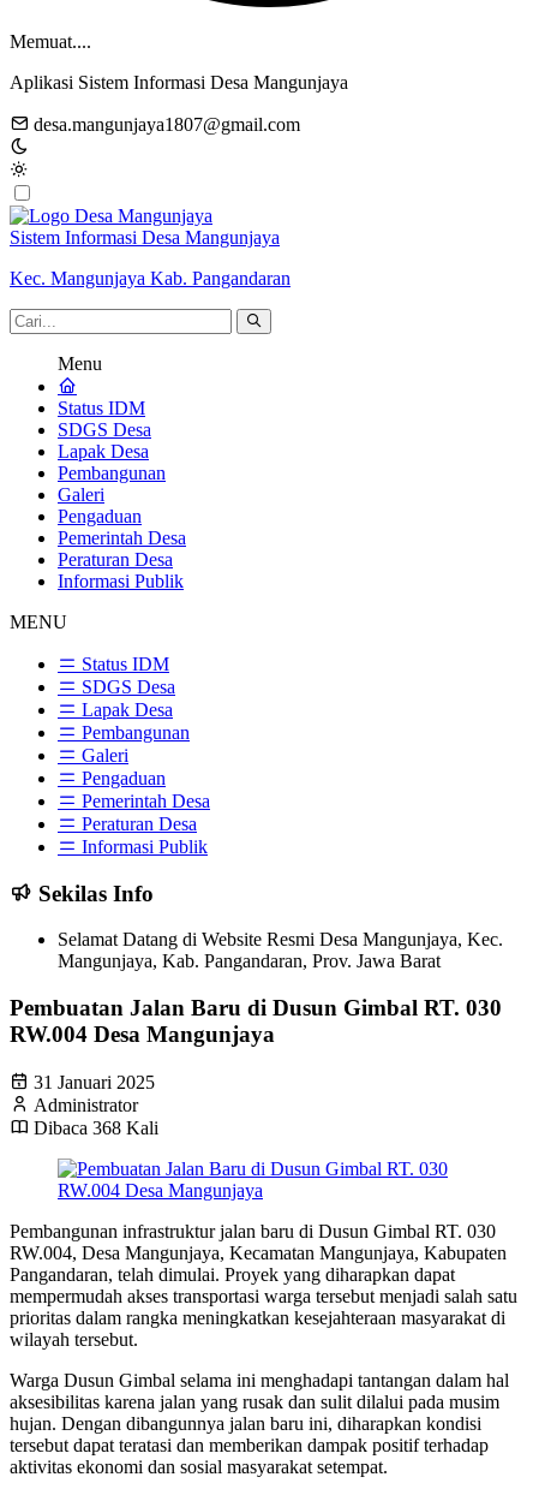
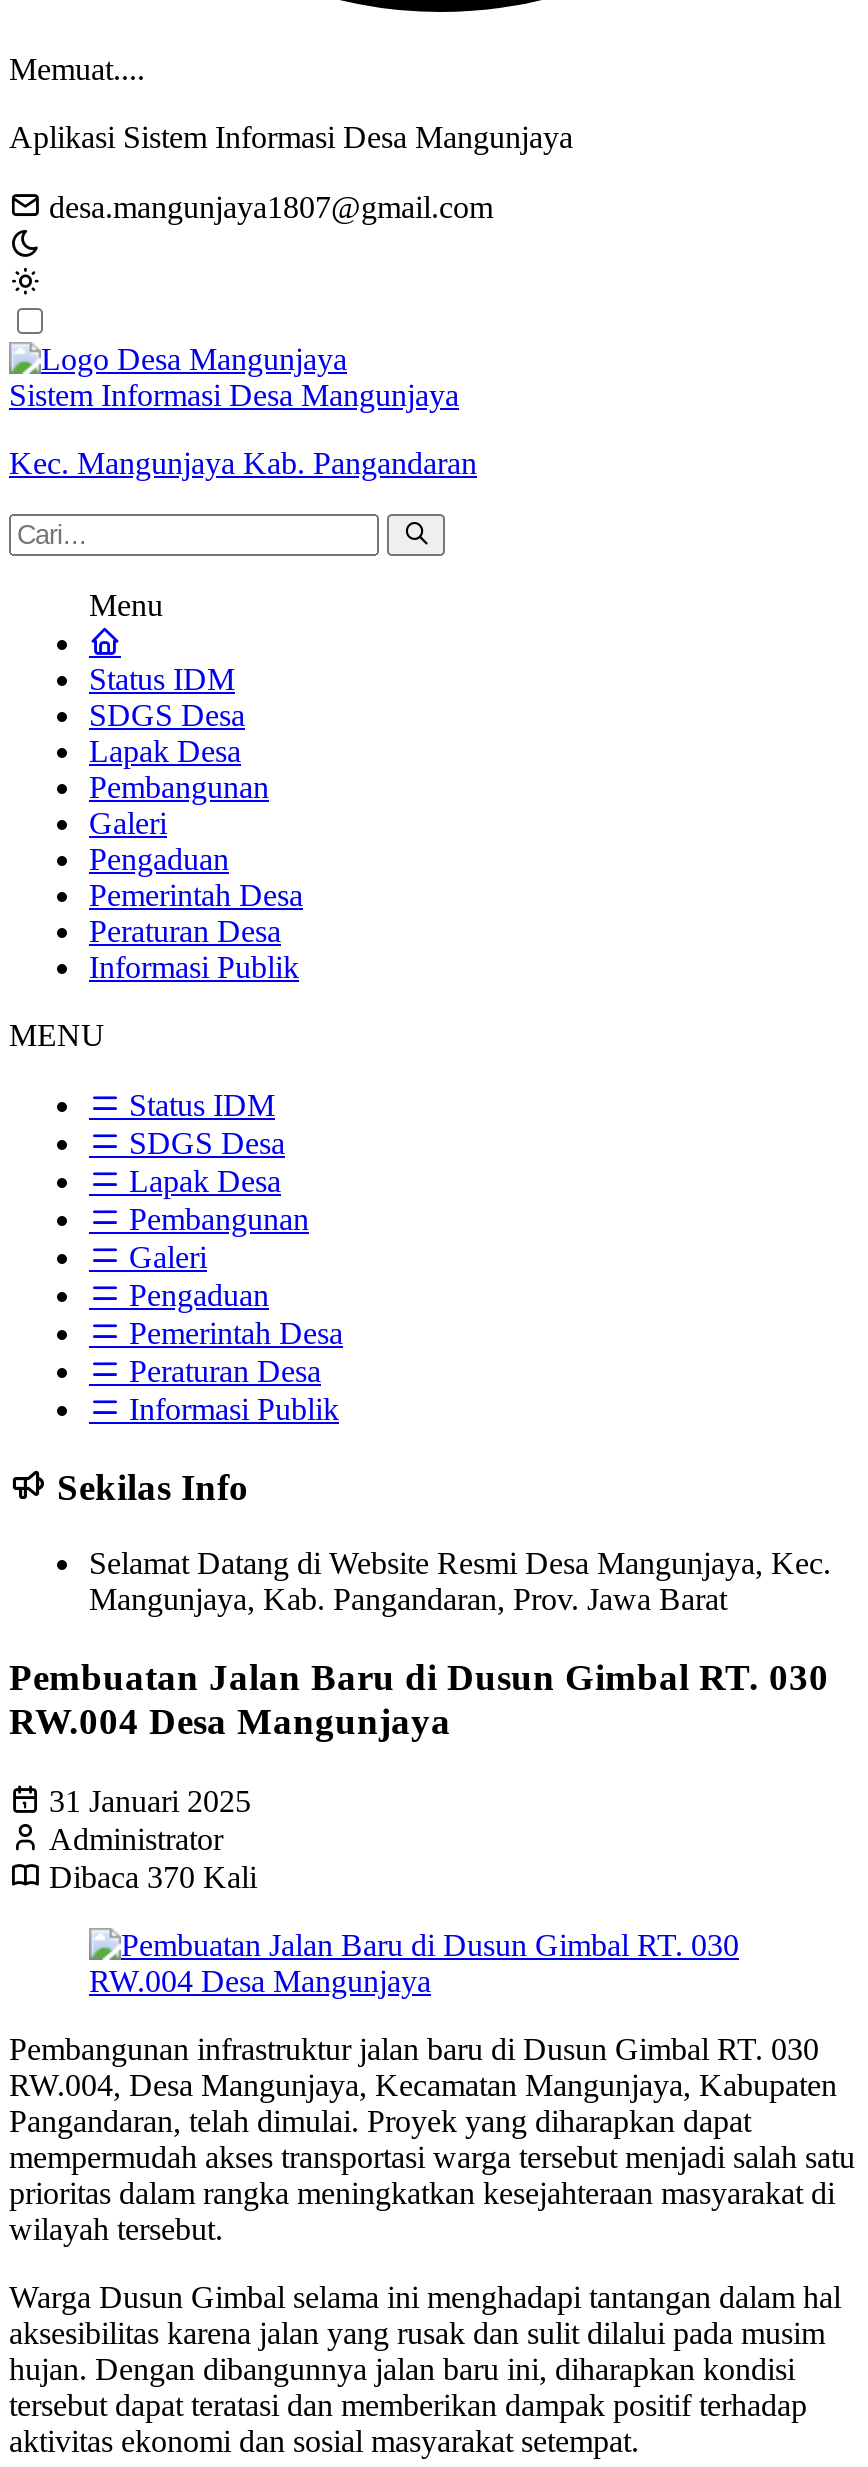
- Dibaca 368 Kali
+ Dibaca 370 Kali
